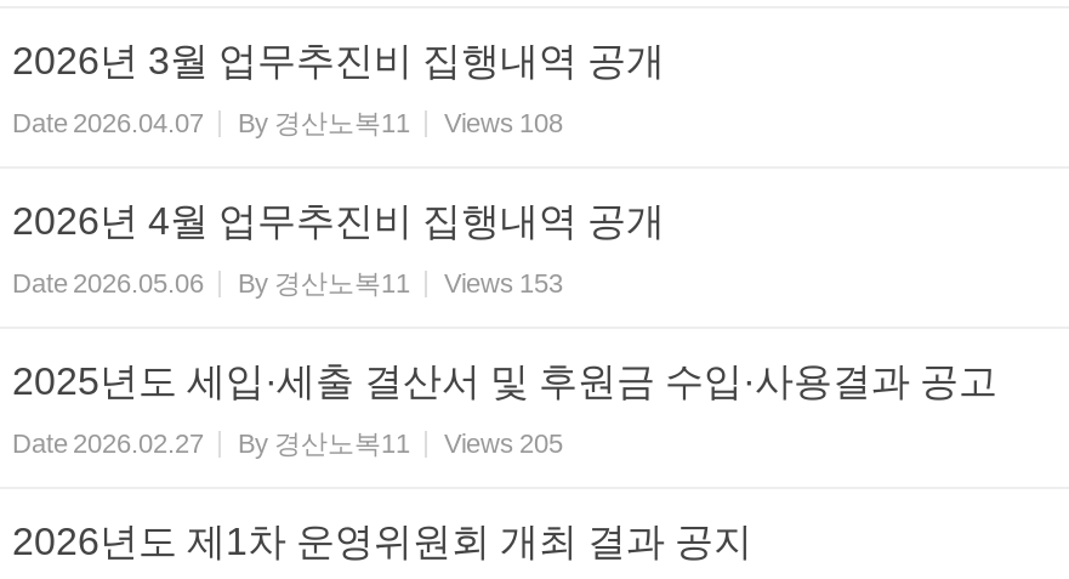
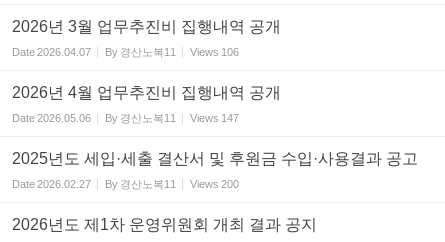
- Date 2026.04.07 By 경산노복11 Views 108
+ Date 2026.04.07 By 경산노복11 Views 106

- Date 2026.05.06 By 경산노복11 Views 153
+ Date 2026.05.06 By 경산노복11 Views 147

- Date 2026.02.27 By 경산노복11 Views 205
+ Date 2026.02.27 By 경산노복11 Views 200
